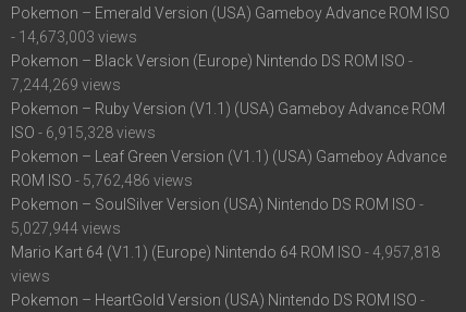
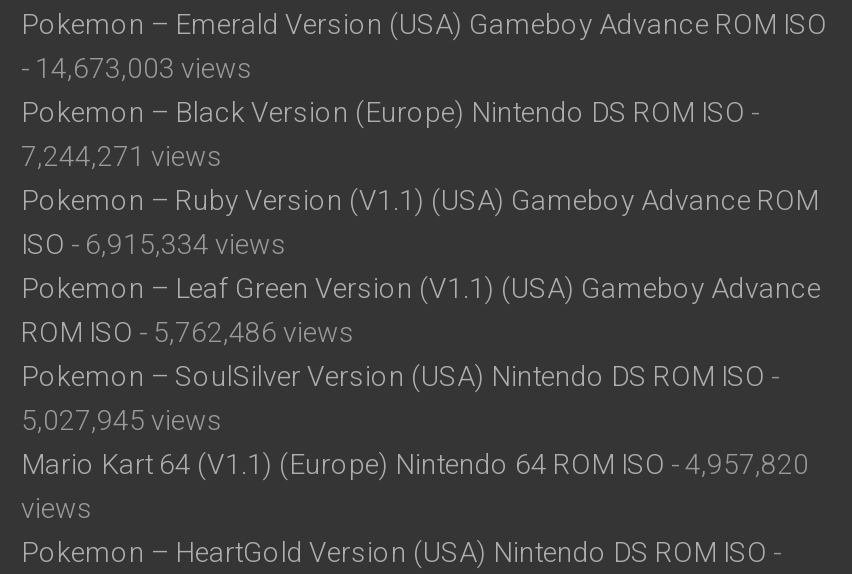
- 7,244,269 views
+ 7,244,271 views

- ISO - 6,915,328 views
+ ISO - 6,915,334 views

- 5,027,944 views
+ 5,027,945 views

- Mario Kart 64 (V1.1) (Europe) Nintendo 64 ROM ISO - 4,957,818
+ Mario Kart 64 (V1.1) (Europe) Nintendo 64 ROM ISO - 4,957,820
